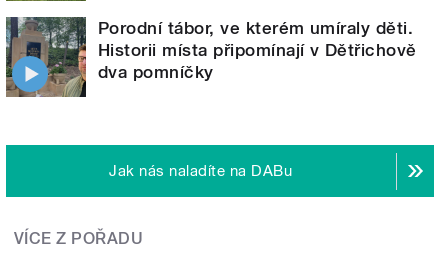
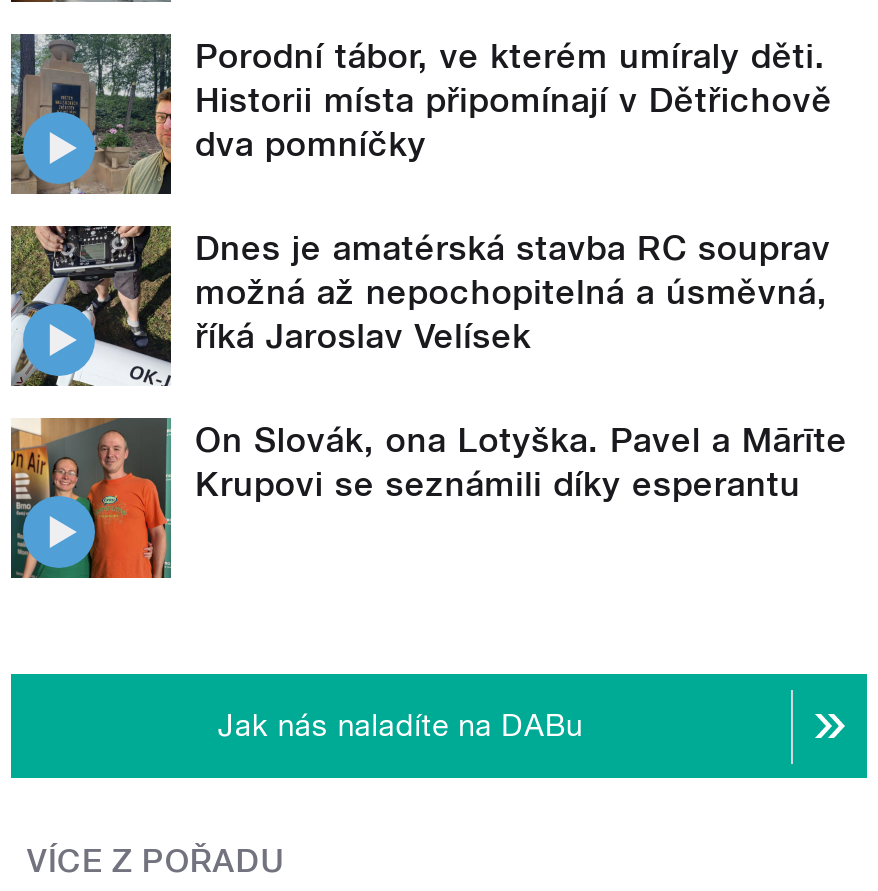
+ [image]

+ [image]
+ Dnes je amatérská stavba RC souprav
+ možná až nepochopitelná a úsměvná,
+ říká Jaroslav Velísek
+ On Slovák, ona Lotyška. Pavel a Mārīte
+ Krupovi se seznámili díky esperantu
